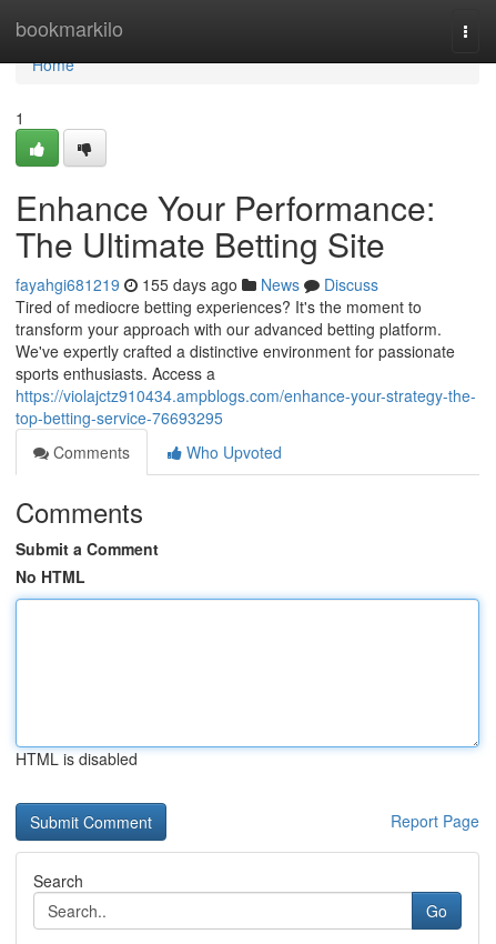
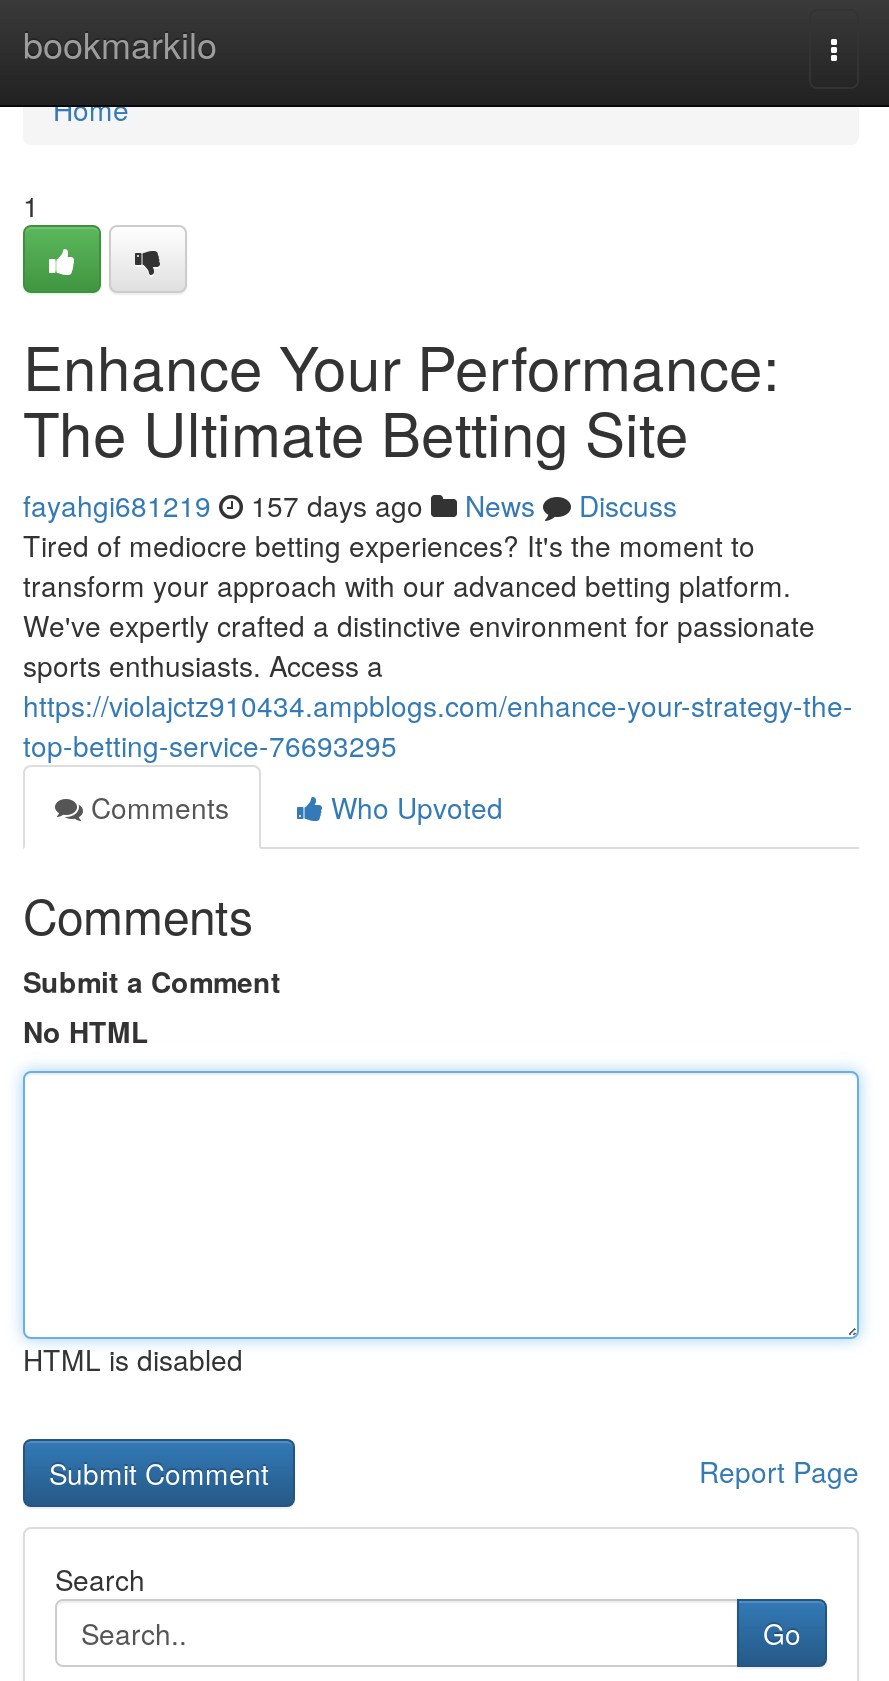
- fayahgi681219 155 days ago News Discuss
+ fayahgi681219 157 days ago News Discuss
